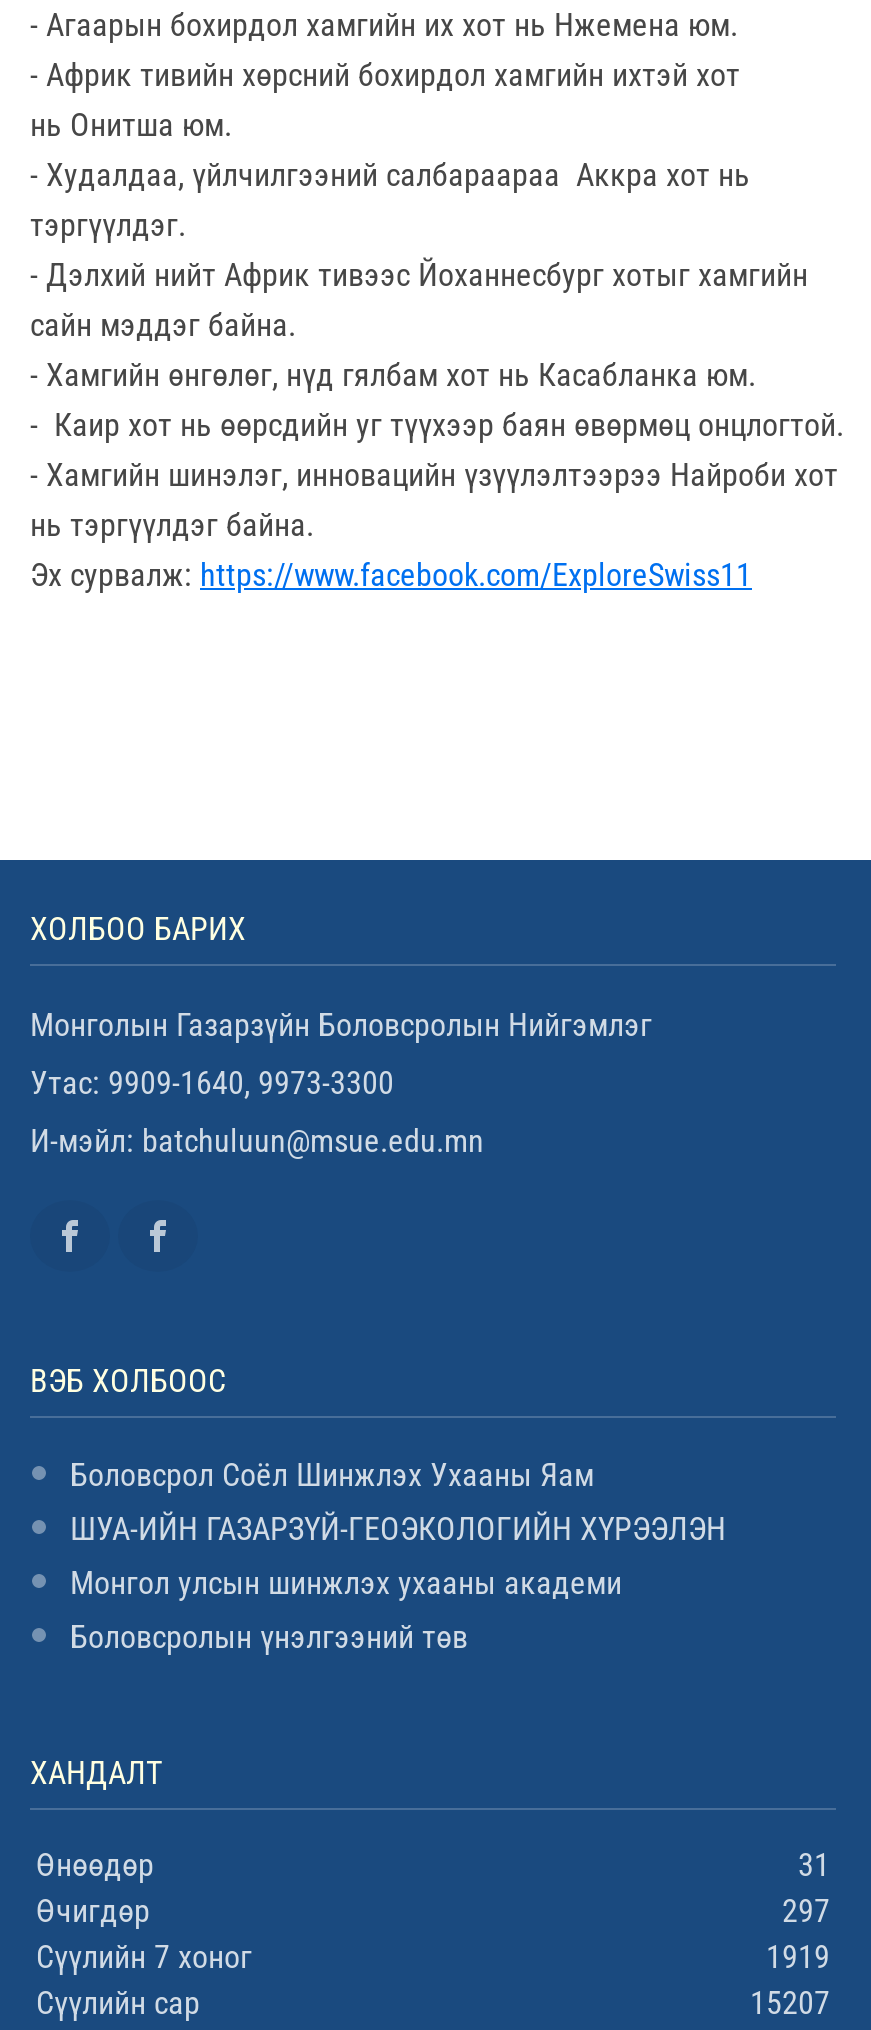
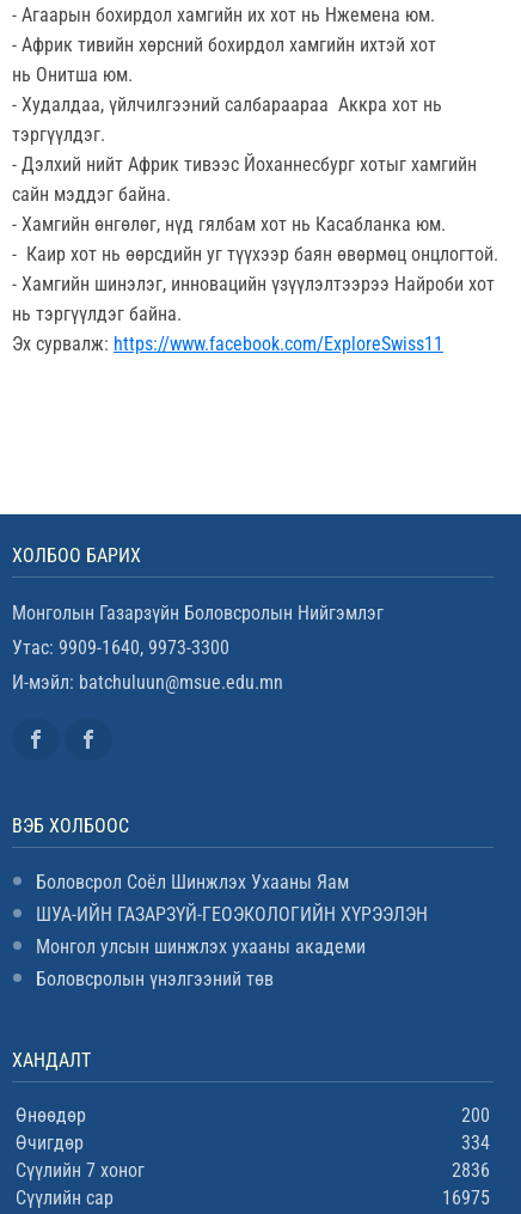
- 31
+ 200

- 297
+ 334

- 1919
+ 2836

- 15207
+ 16975
